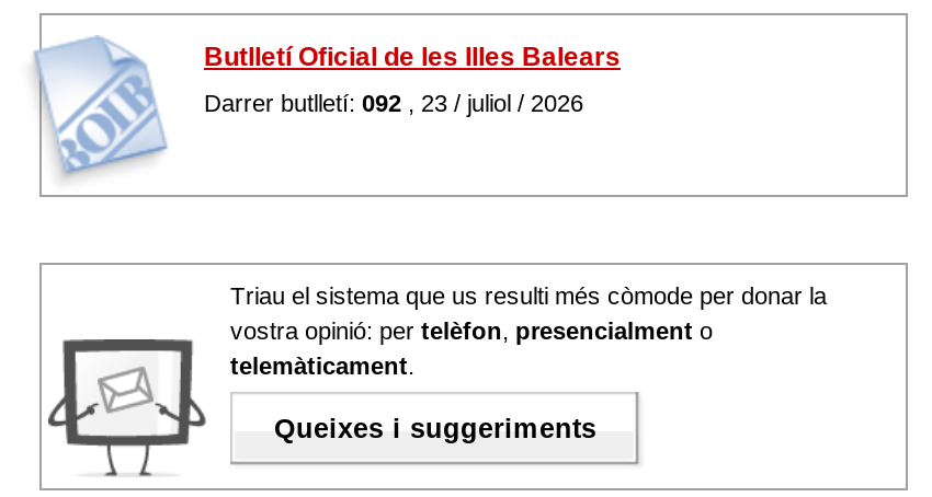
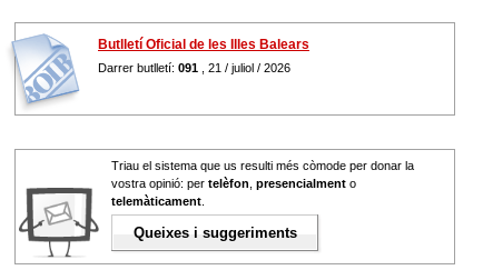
- Darrer butlletí: 092, 23 / juliol / 2026
+ Darrer butlletí: 091, 21 / juliol / 2026
